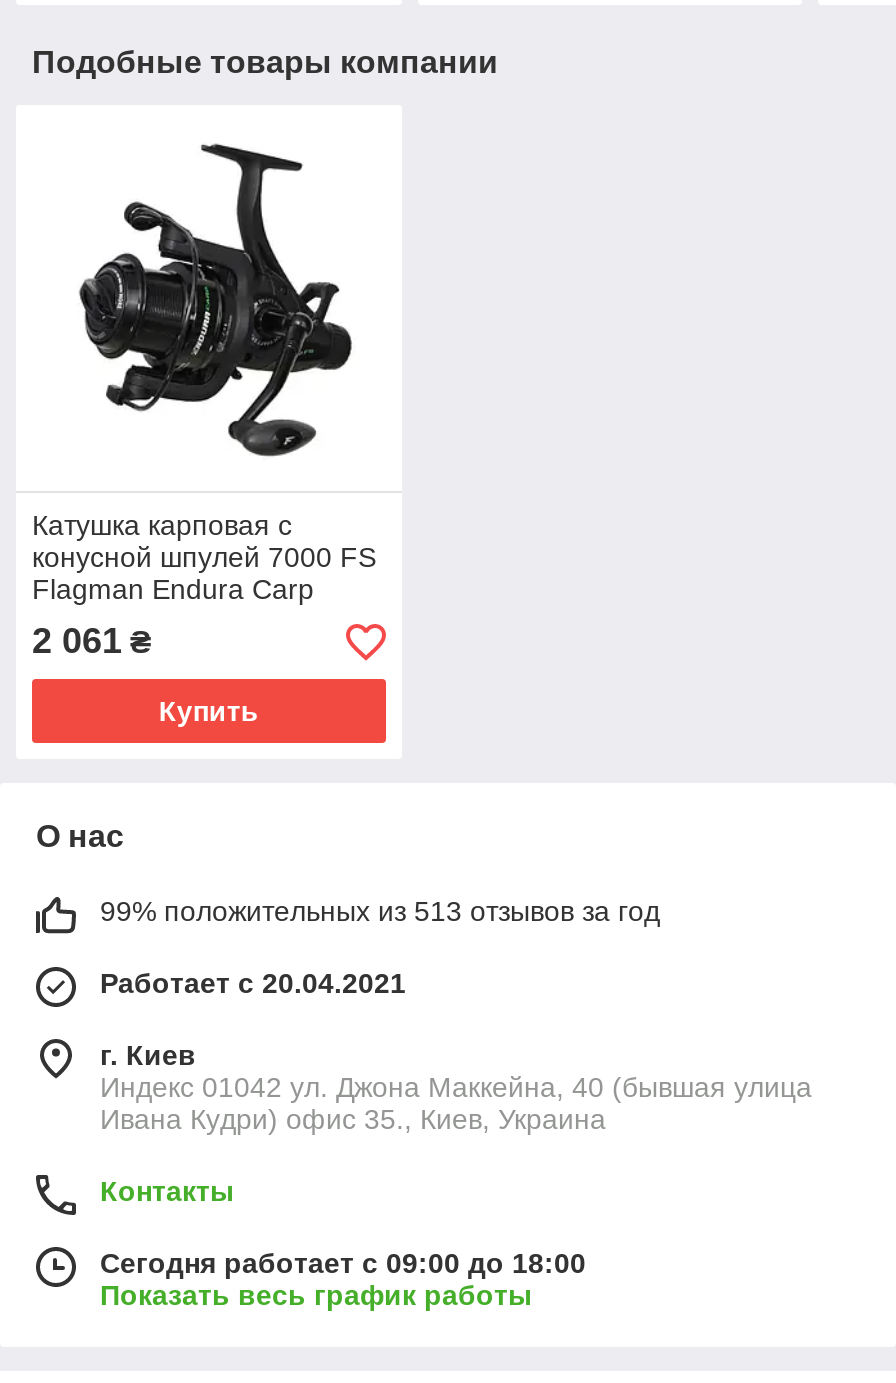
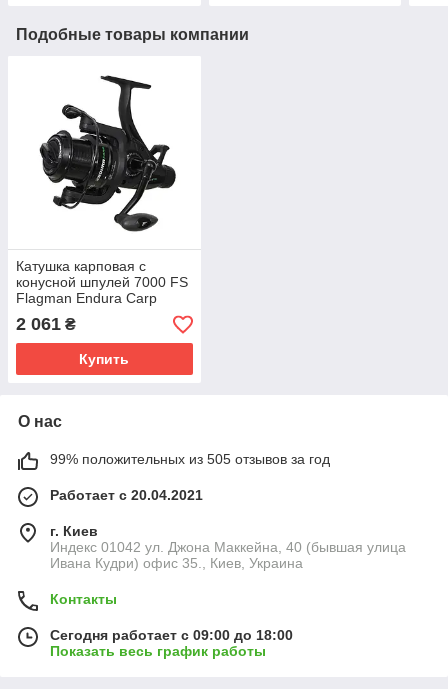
- 99% положительных из 513 отзывов за год
+ 99% положительных из 505 отзывов за год
